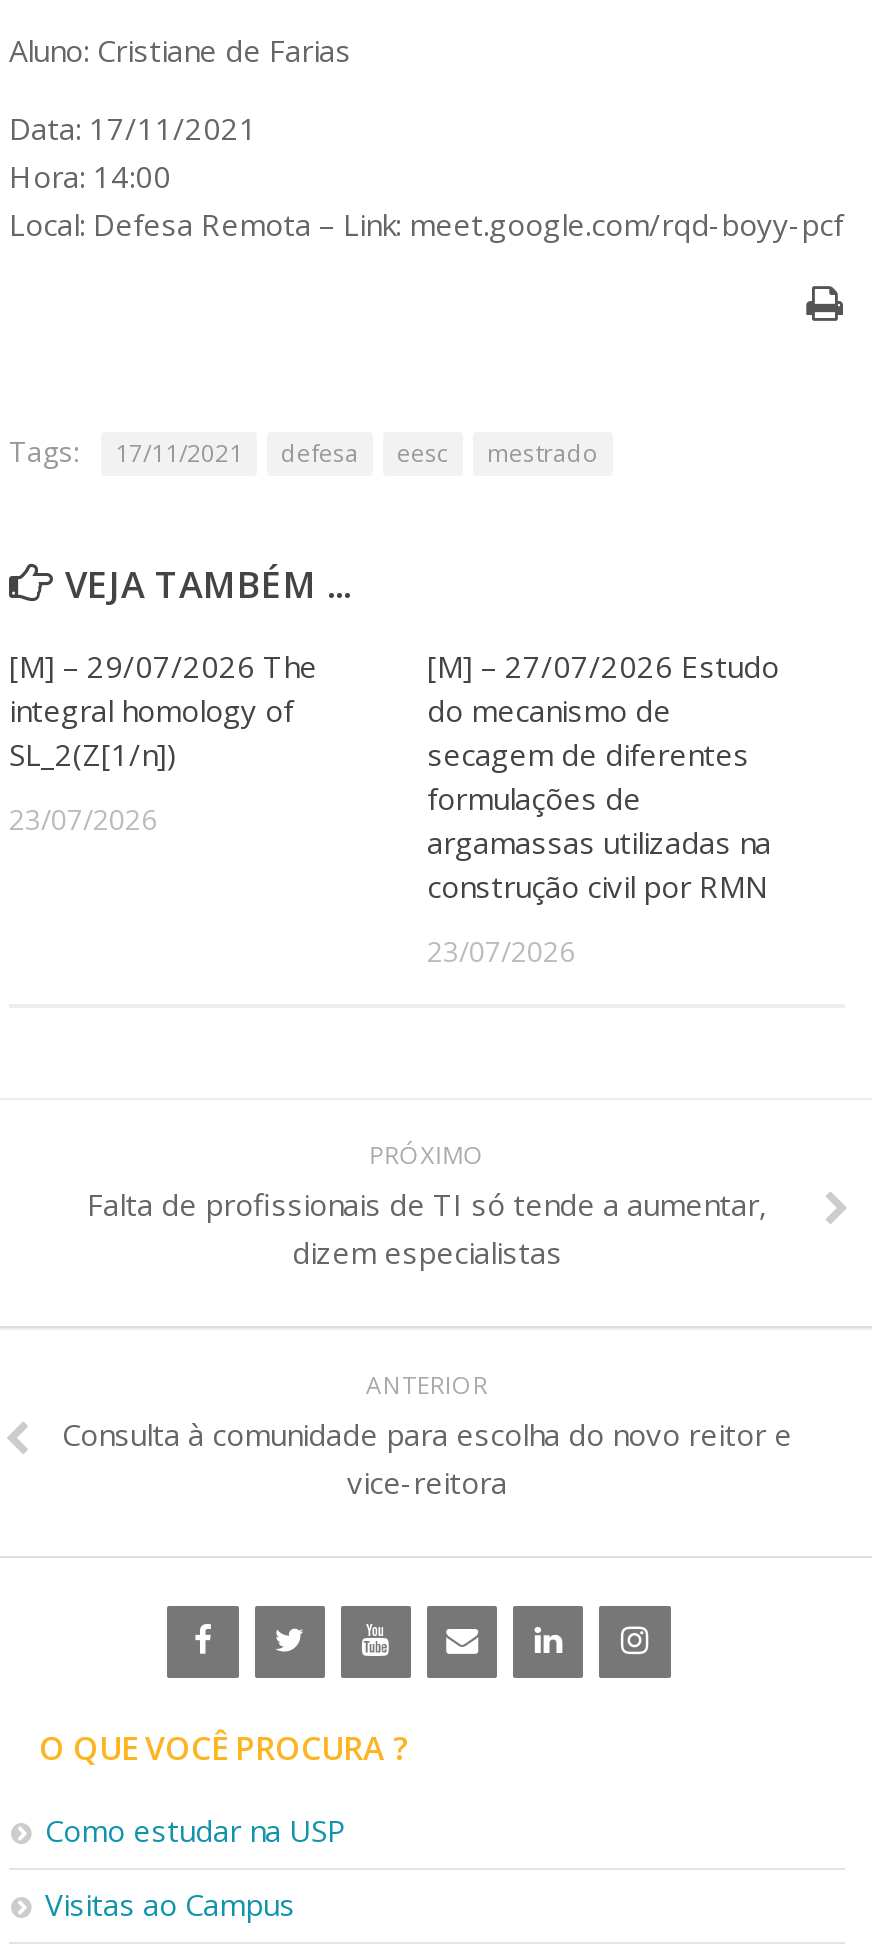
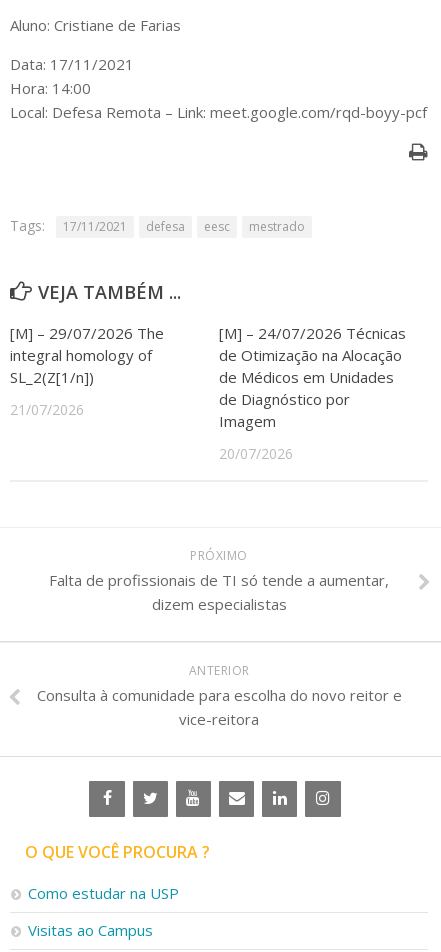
- [M] – 27/07/2026 Estudo
- do mecanismo de
- secagem de diferentes
- formulações de
- argamassas utilizadas na
- construção civil por RMN
+ [M] – 24/07/2026 Técnicas
+ de Otimização na Alocação
+ de Médicos em Unidades
+ de Diagnóstico por
+ Imagem

- 23/07/2026
+ 21/07/2026

- 23/07/2026
+ 20/07/2026
